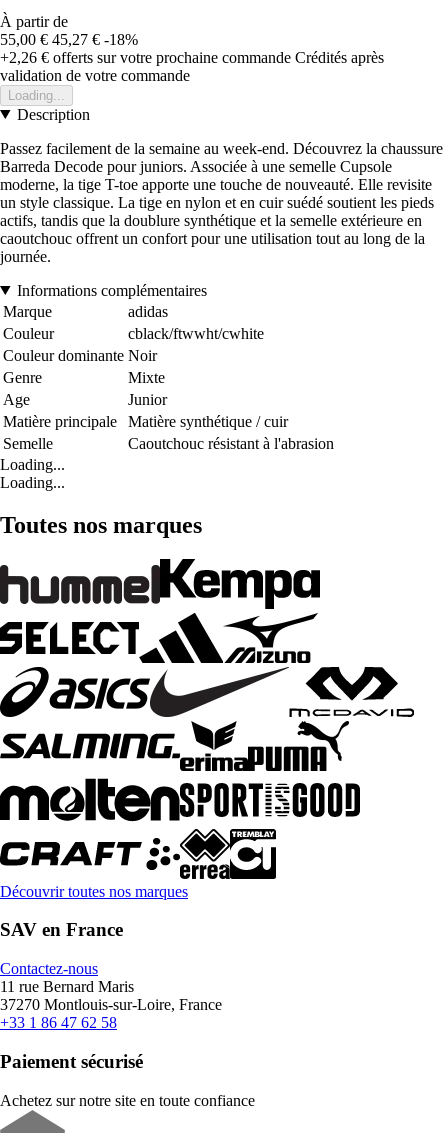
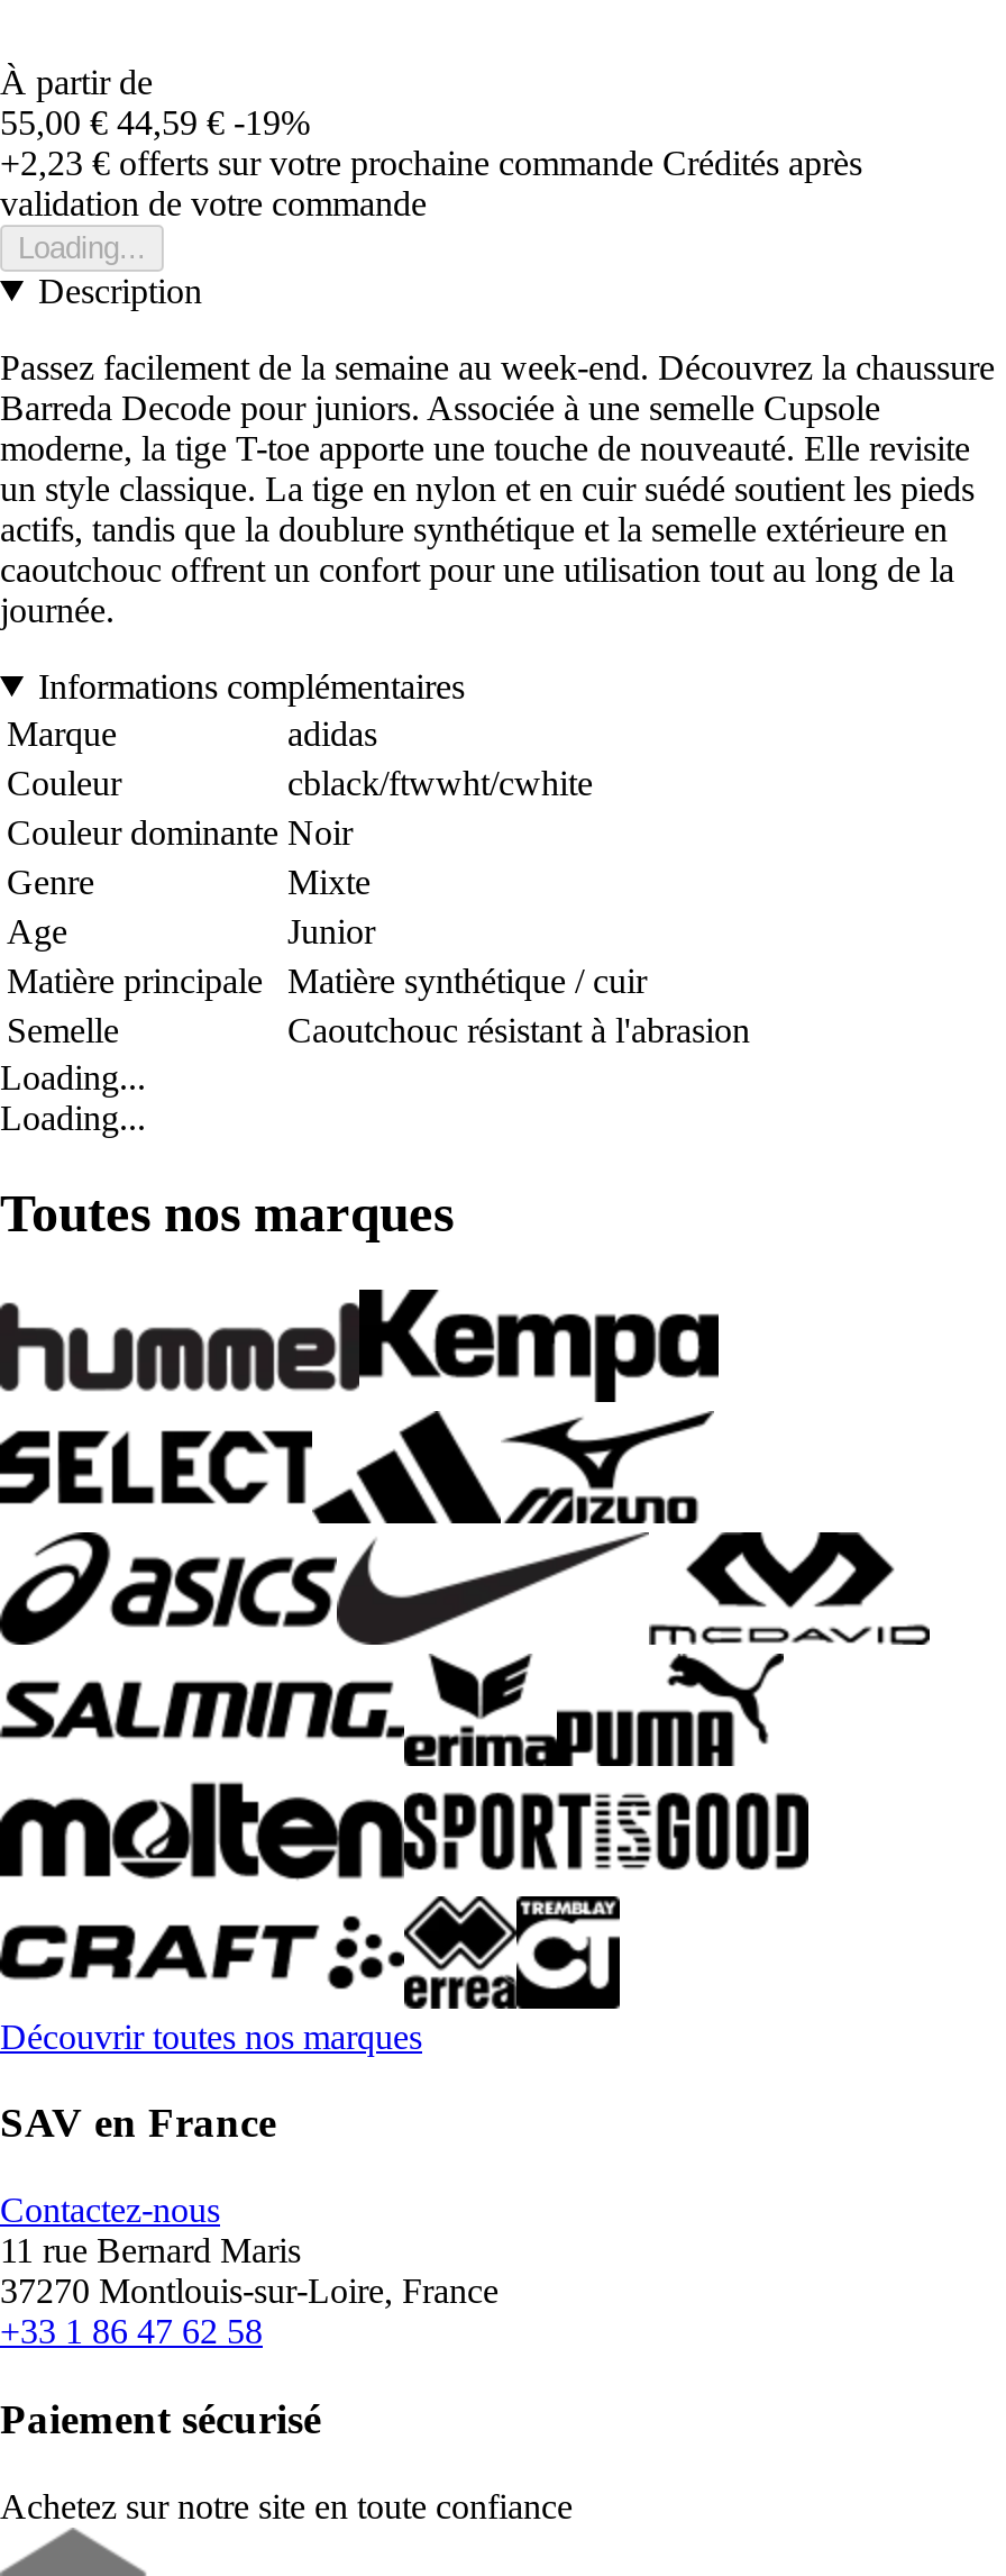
- 55,00 € 45,27 € -18%
+ 55,00 € 44,59 € -19%

- +2,26 €offerts sur votre prochaine commande Crédités après
+ +2,23 €offerts sur votre prochaine commande Crédités après
